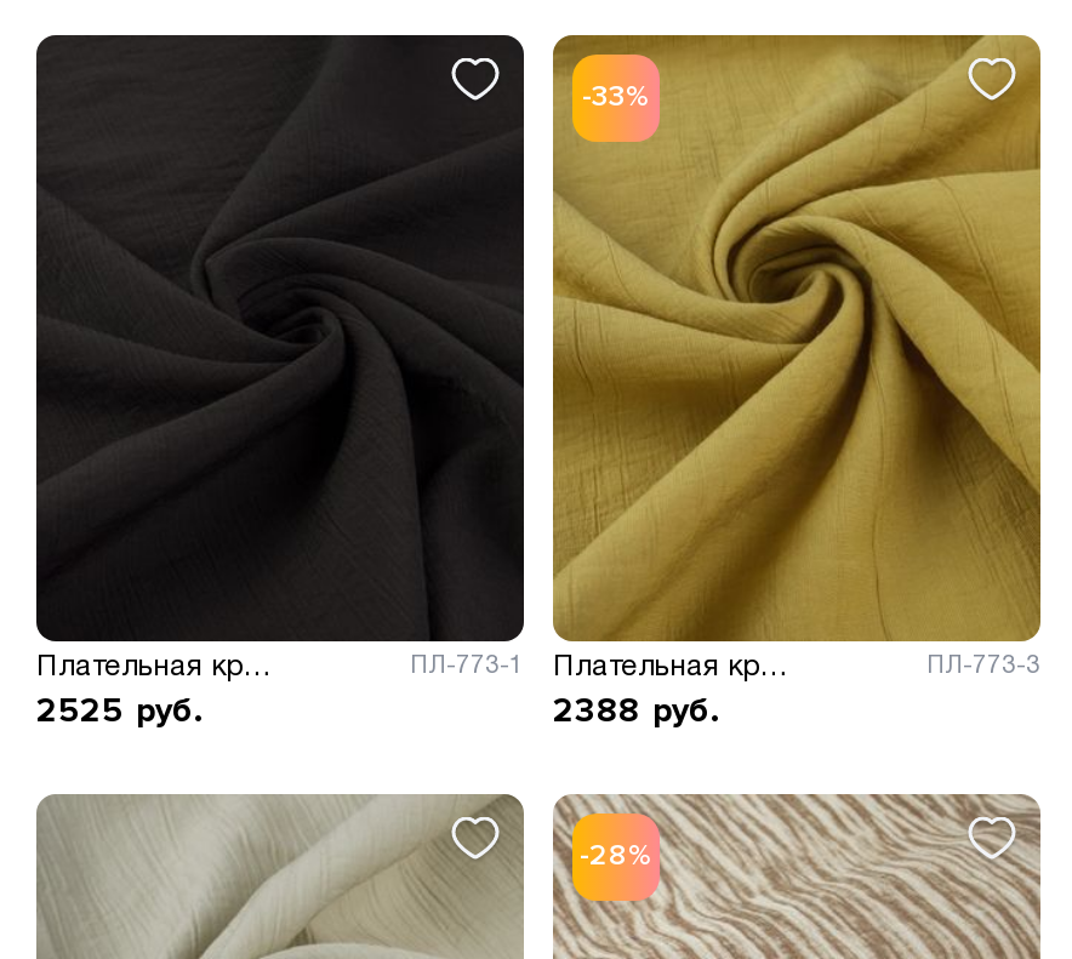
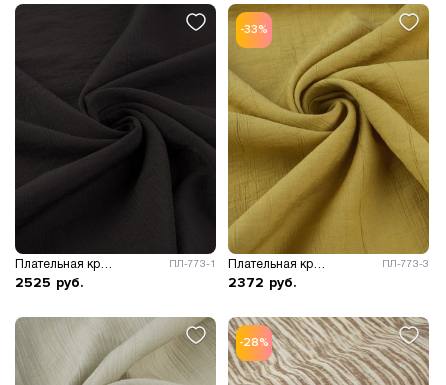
- 2388 руб.
+ 2372 руб.
